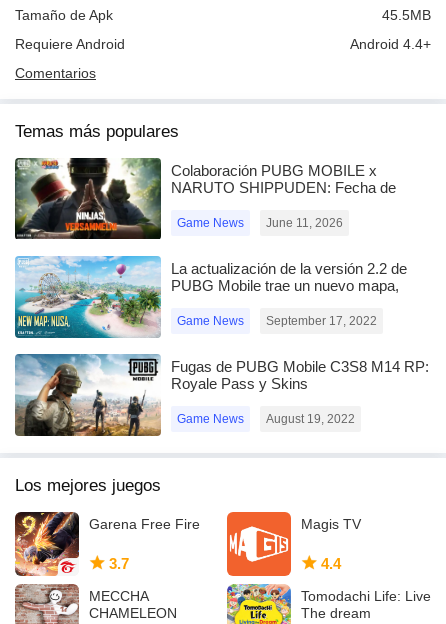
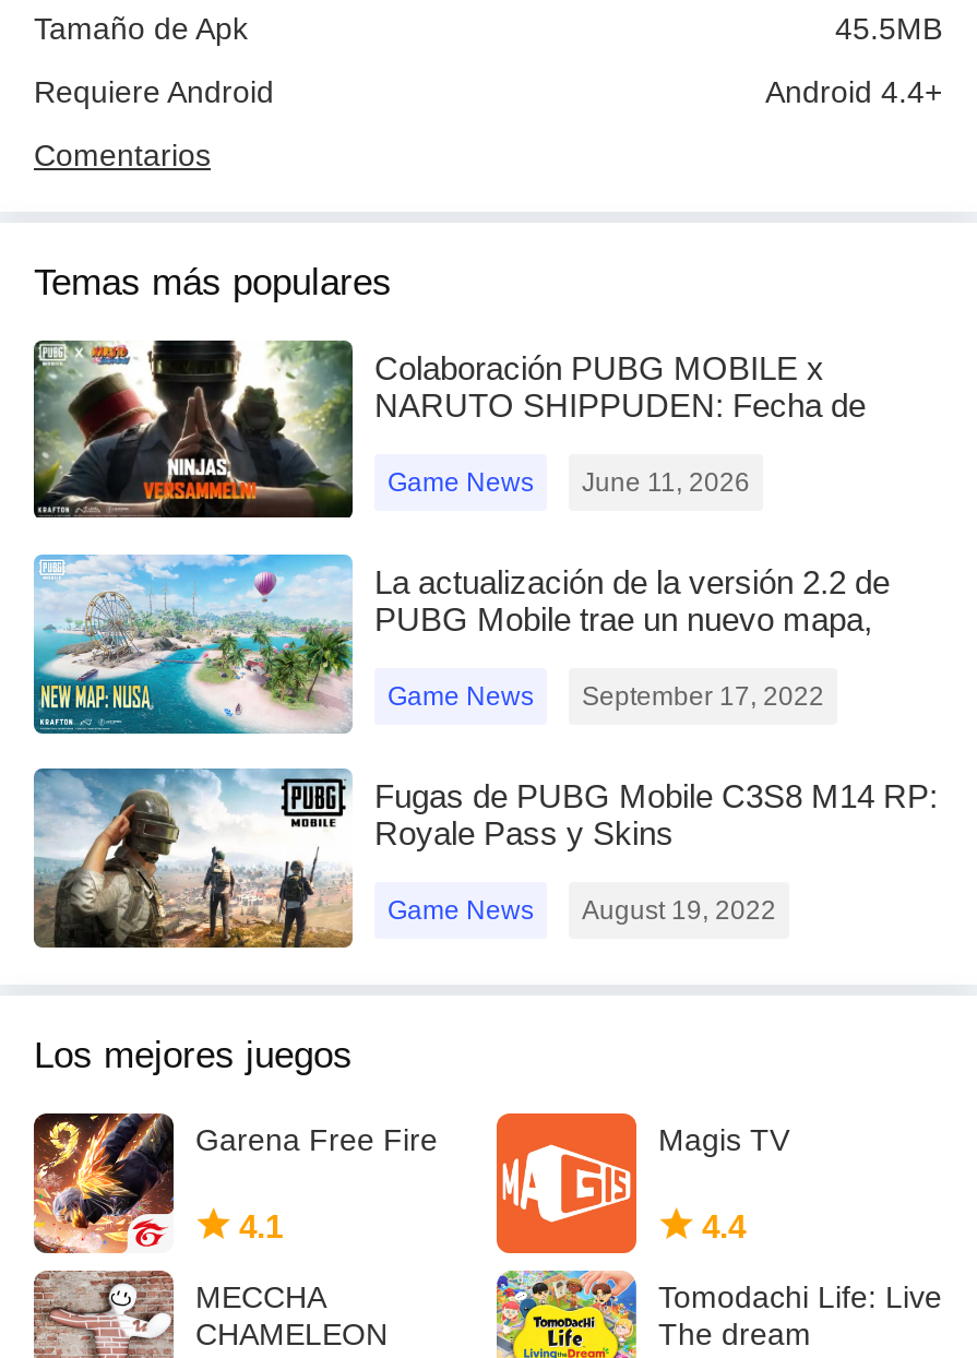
- 3.7
+ 4.1
